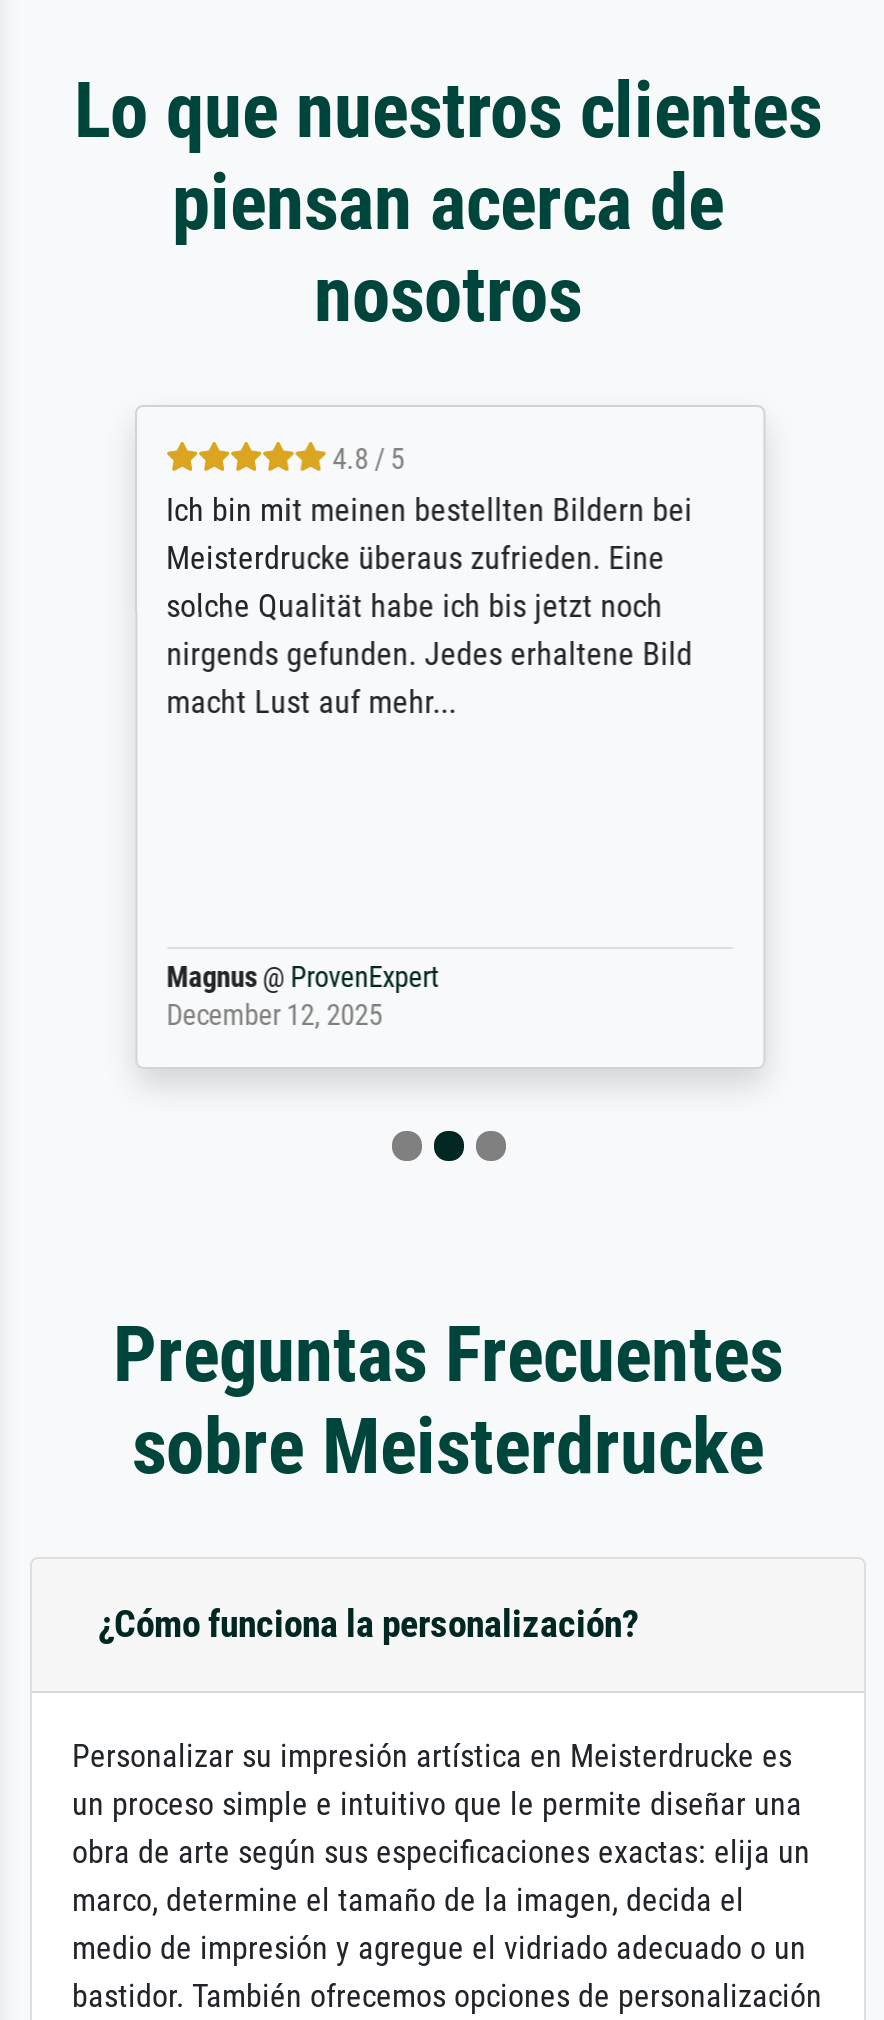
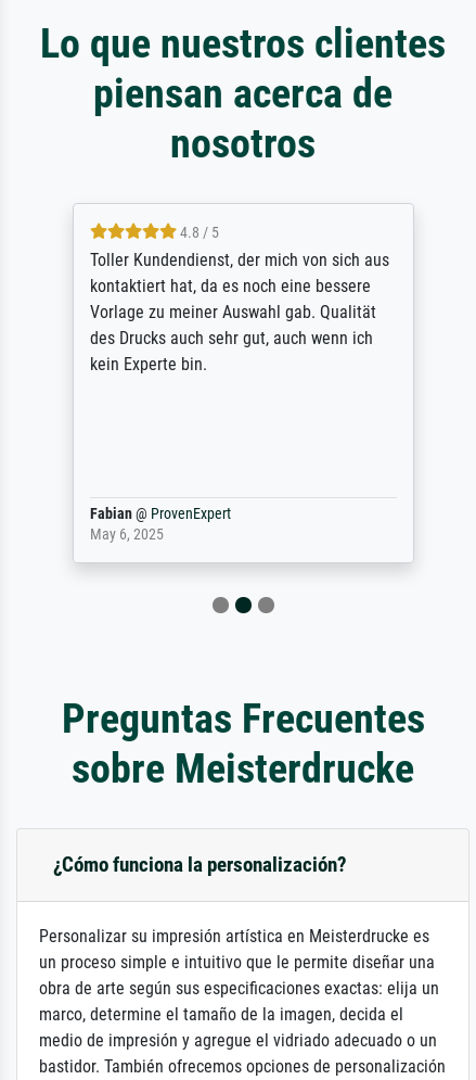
- Ich bin mit meinen bestellten Bildern bei
- Meisterdrucke überaus zufrieden. Eine
- solche Qualität habe ich bis jetzt noch
- nirgends gefunden. Jedes erhaltene Bild
- macht Lust auf mehr...
+ Toller Kundendienst, der mich von sich aus
+ kontaktiert hat, da es noch eine bessere
+ Vorlage zu meiner Auswahl gab. Qualität
+ des Drucks auch sehr gut, auch wenn ich
+ kein Experte bin.

- Magnus @ ProvenExpert
- December 12, 2025
+ Fabian @ ProvenExpert
+ May 6, 2025
